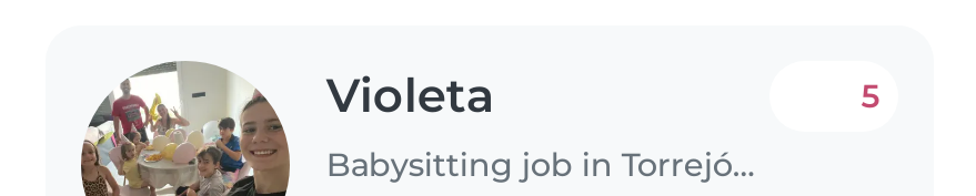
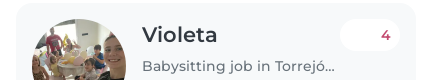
- 5
+ 4
